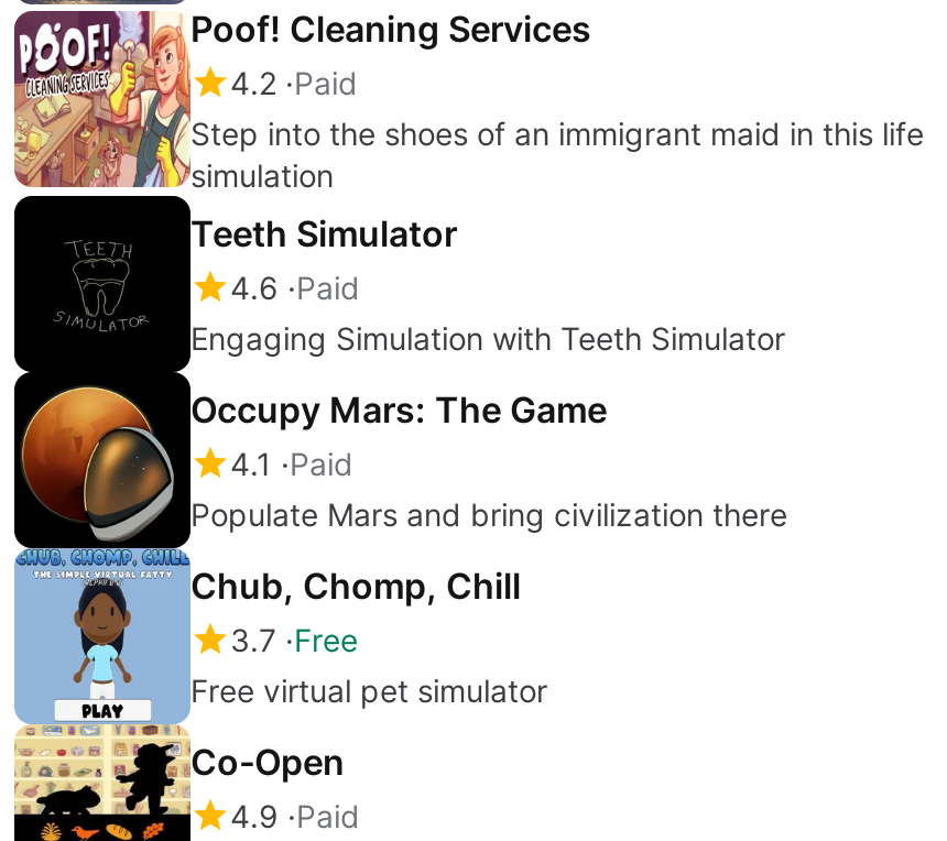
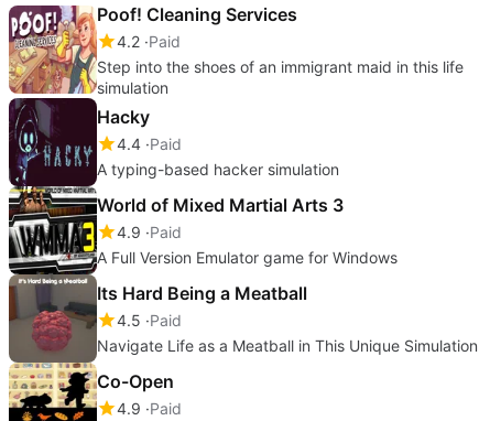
- [image]
- Teeth Simulator
- 4.6 Paid
- Engaging Simulation with Teeth Simulator
+ [image]
+ Hacky
+ 4.4 Paid
+ A typing-based hacker simulation

- Occupy Mars: The Game
- 4.1 Paid
- Populate Mars and bring civilization there
+ World of Mixed Martial Arts 3
+ 4.9 Paid
+ A Full Version Emulator game for Windows

- Chub, Chomp, Chill
- 3.7 Free
- Free virtual pet simulator
+ Its Hard Being a Meatball
+ 4.5 Paid
+ Navigate Life as a Meatball in This Unique Simulation
